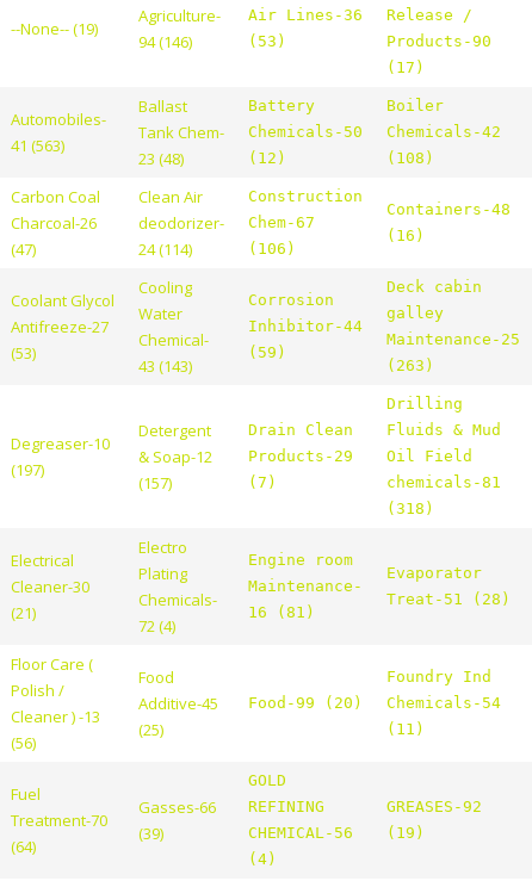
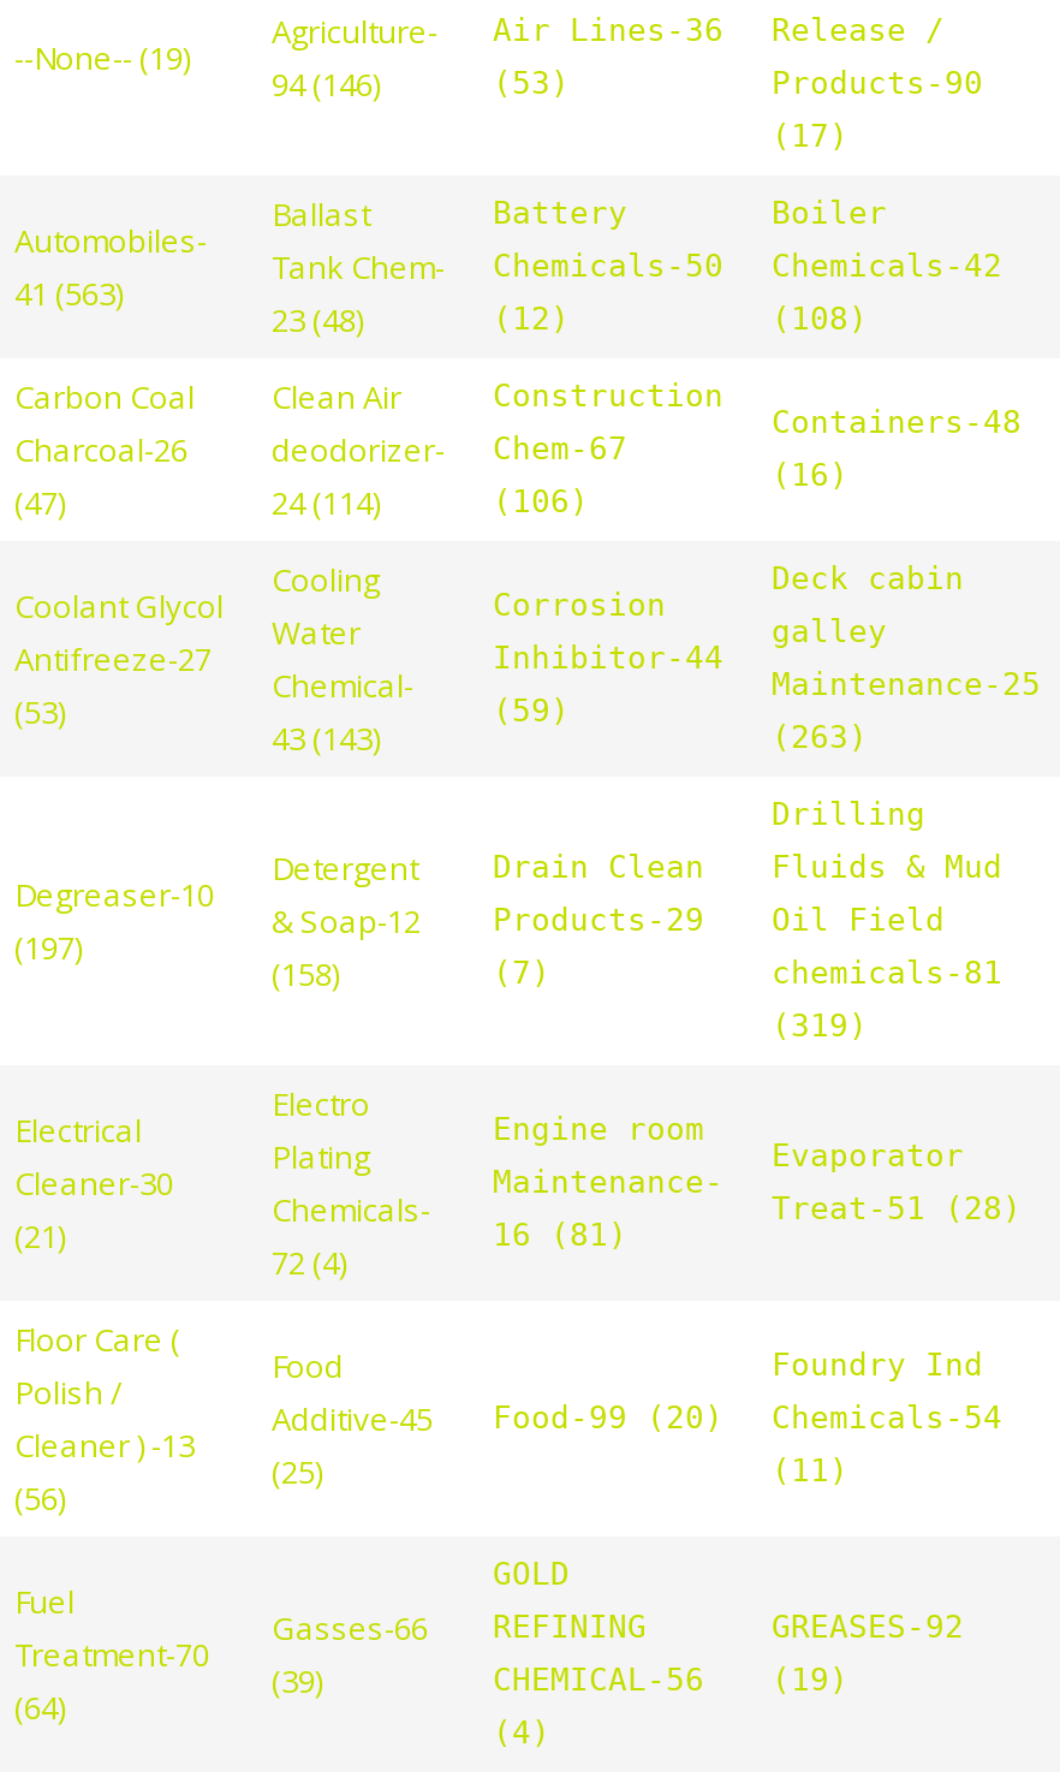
- (157)
+ (158)

- (318)
+ (319)
